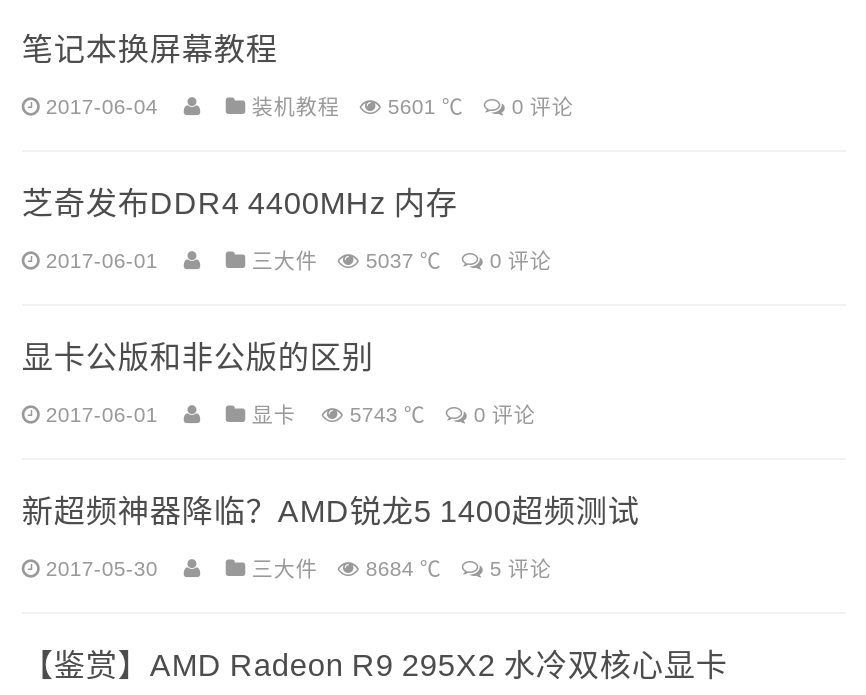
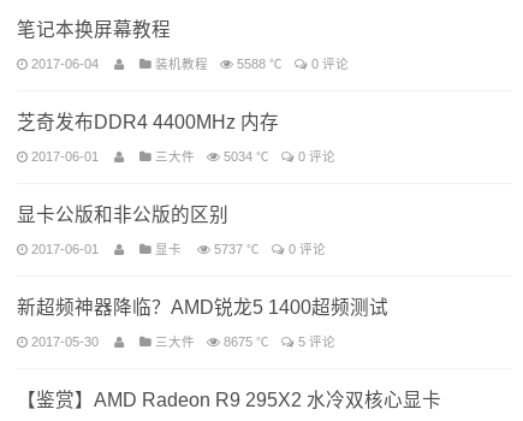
- 装机教程 5601 ℃ 0 评论
+ 装机教程 5588 ℃ 0 评论

- 三大件 5037 ℃ 0 评论
+ 三大件 5034 ℃ 0 评论

- 显卡 5743 ℃ 0 评论
+ 显卡 5737 ℃ 0 评论

- 三大件 8684 ℃ 5 评论
+ 三大件 8675 ℃ 5 评论
